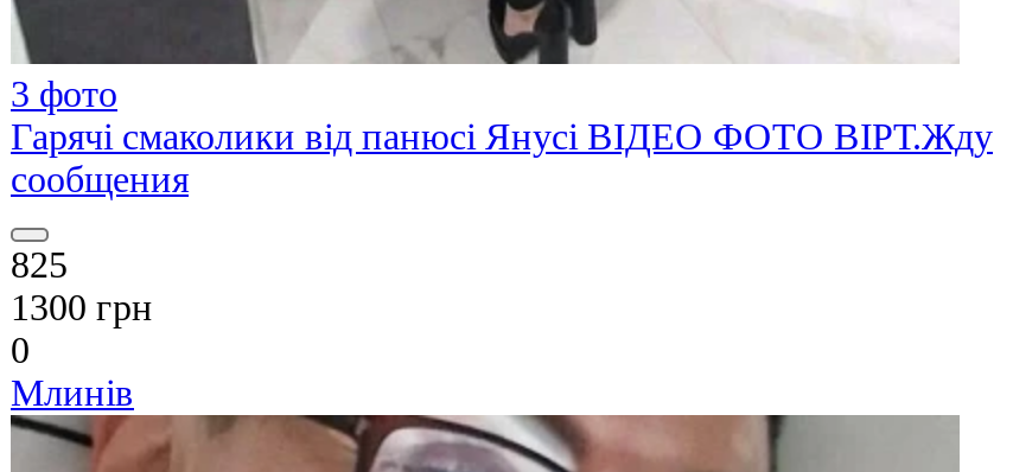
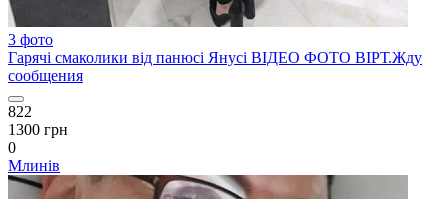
- 825
+ 822
